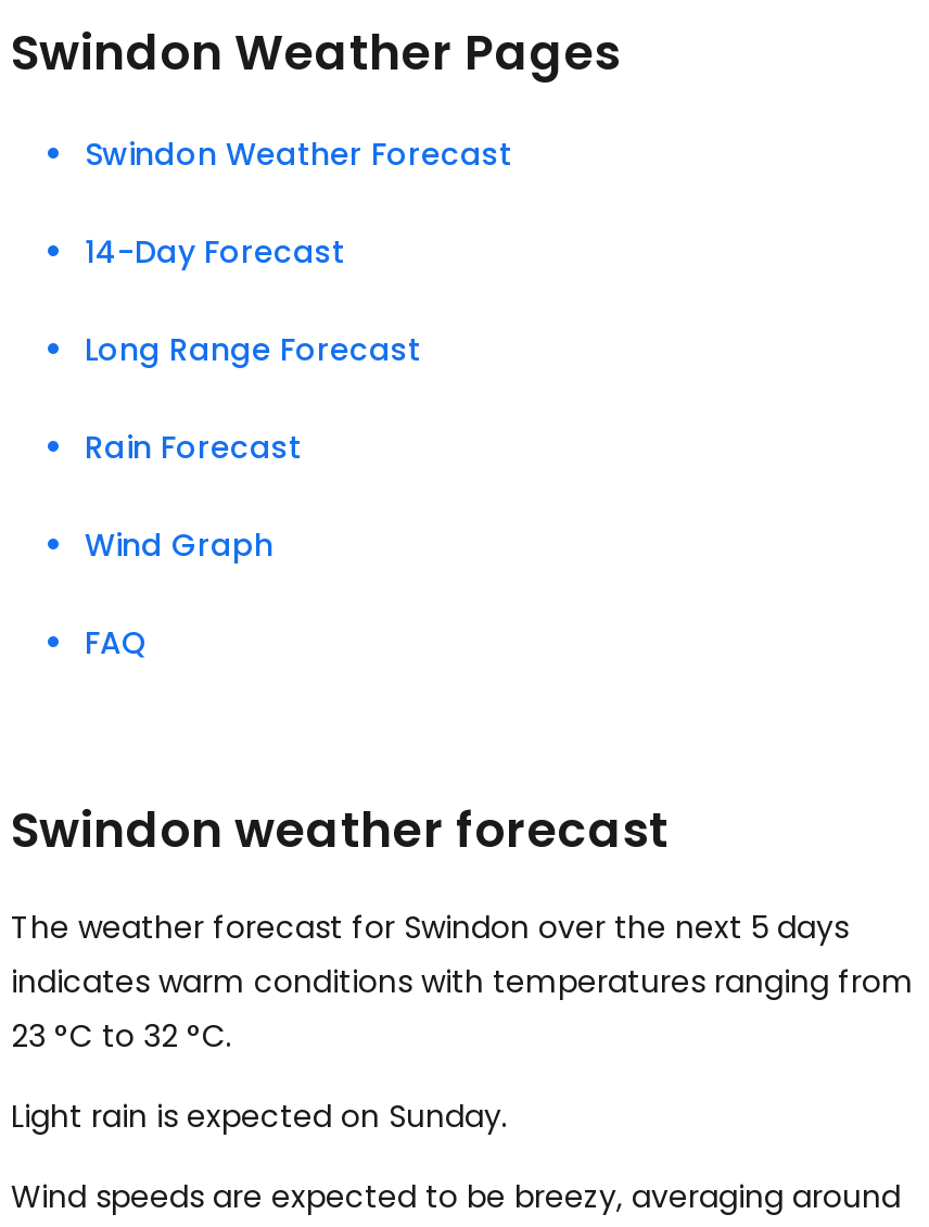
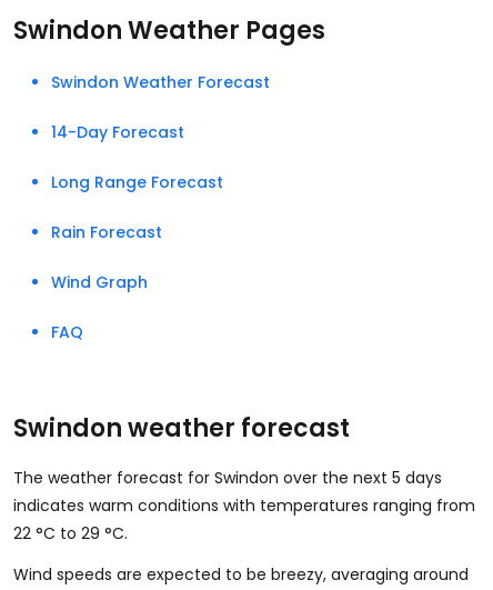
- 23 °C to 32 °C.
- Light rain is expected on Sunday.
+ 22 °C to 29 °C.
